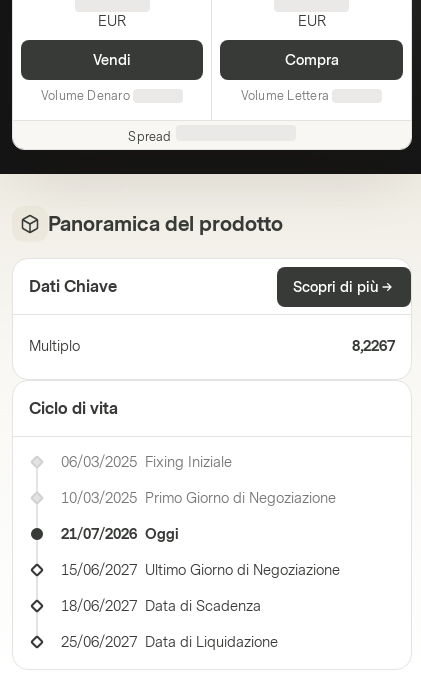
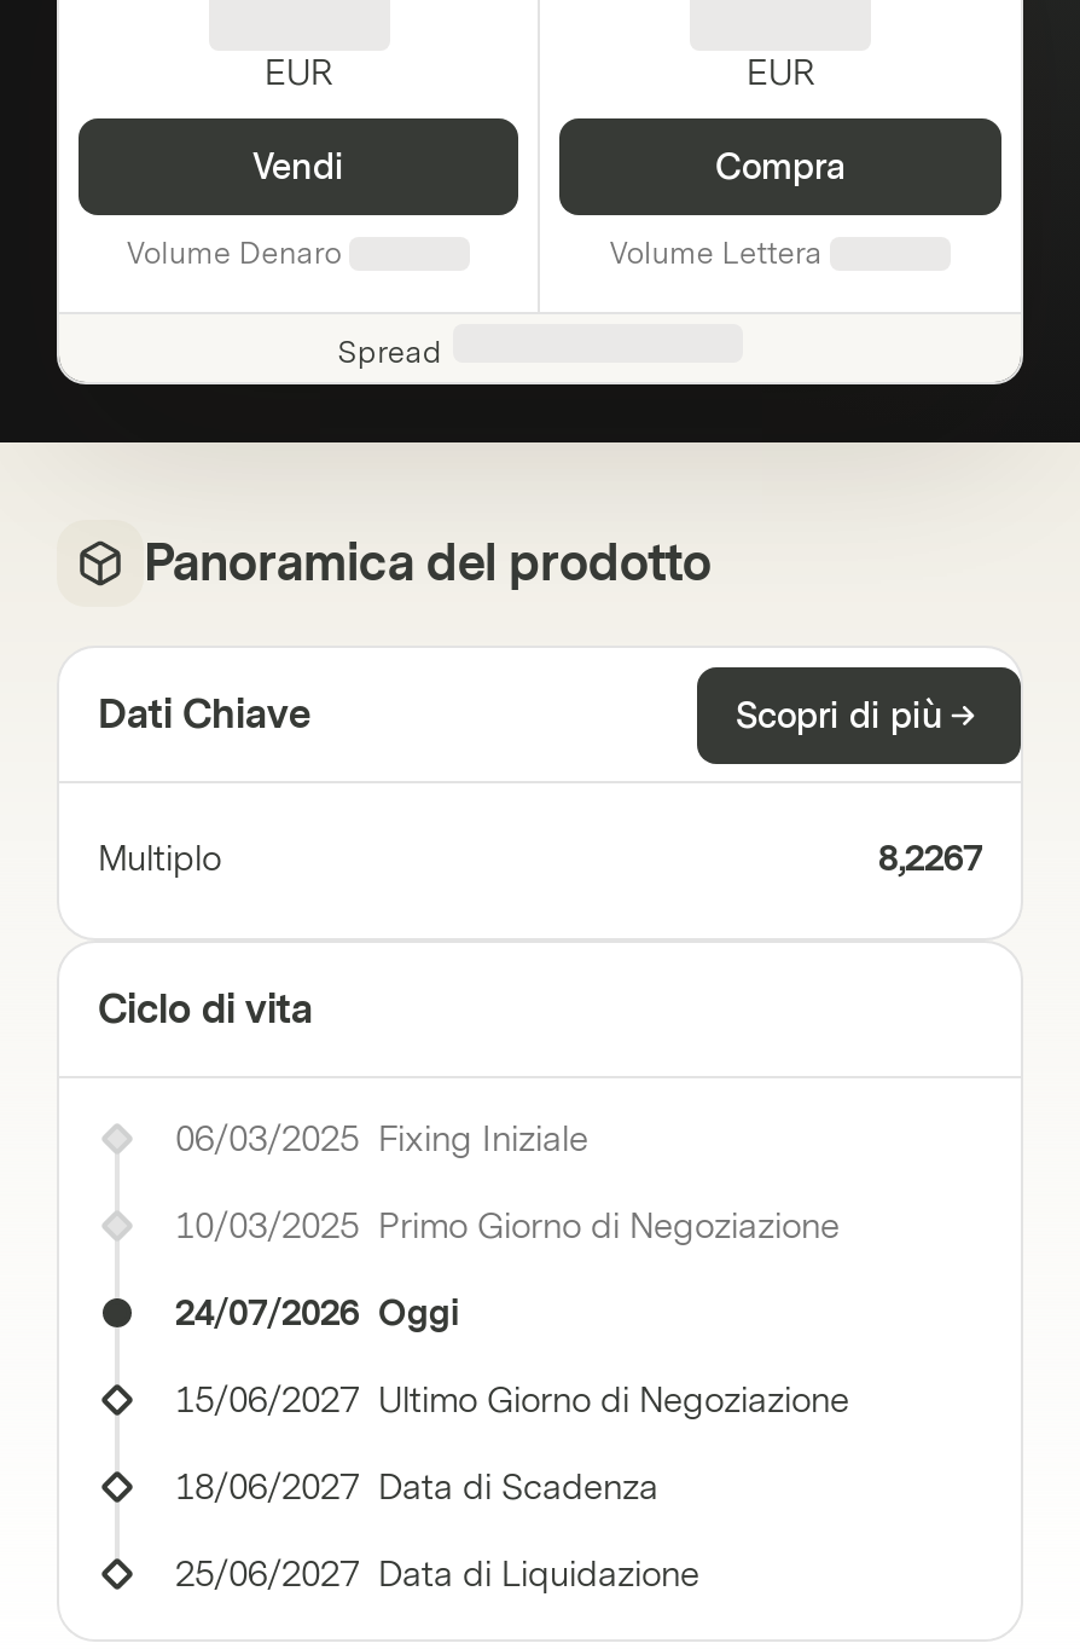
- 21/07/2026 Oggi
+ 24/07/2026 Oggi
